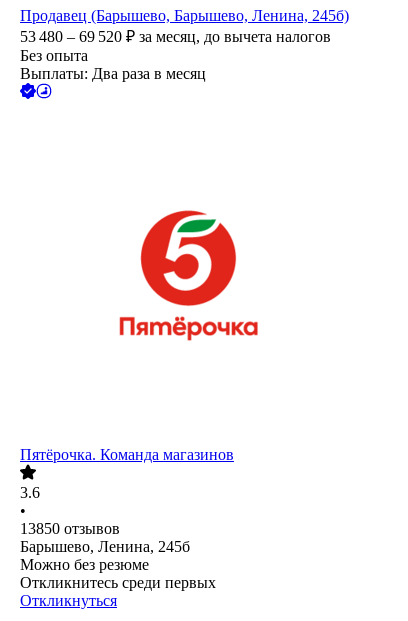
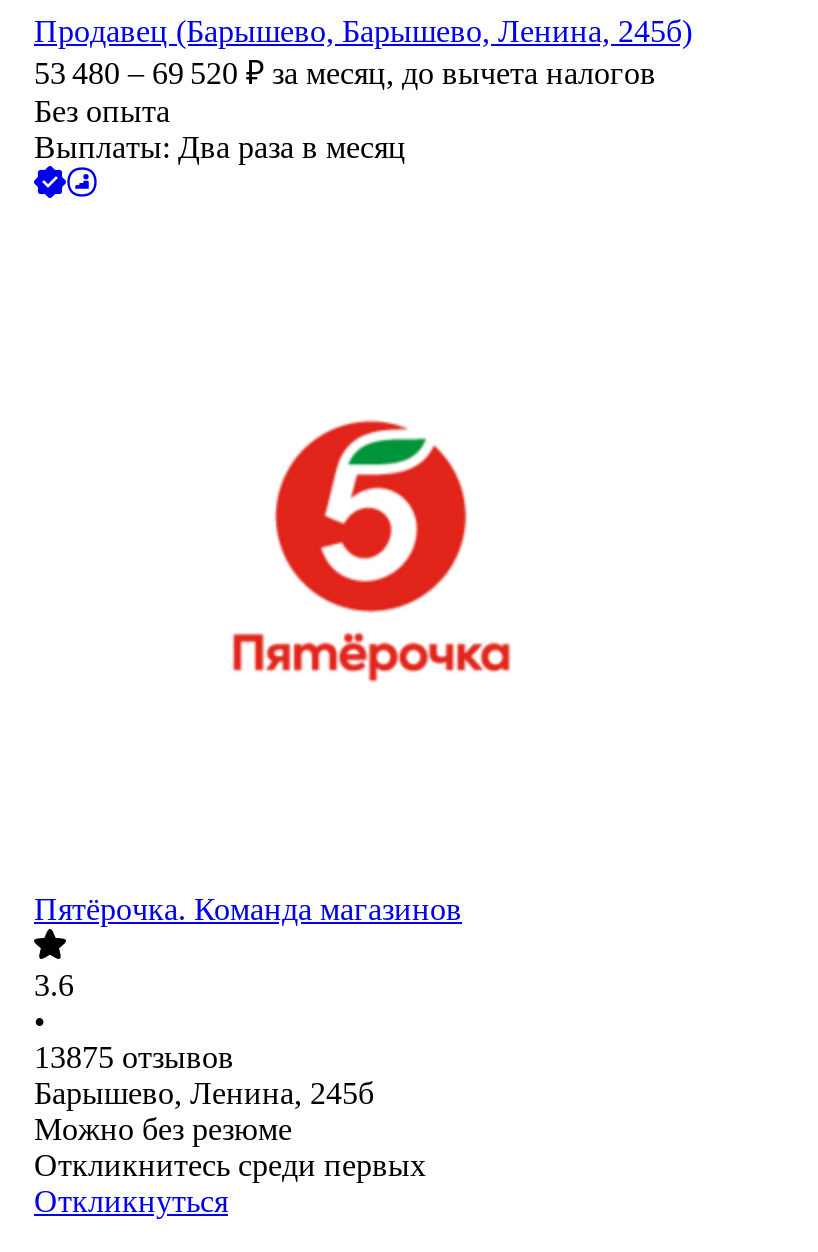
- 13850 отзывов
+ 13875 отзывов
